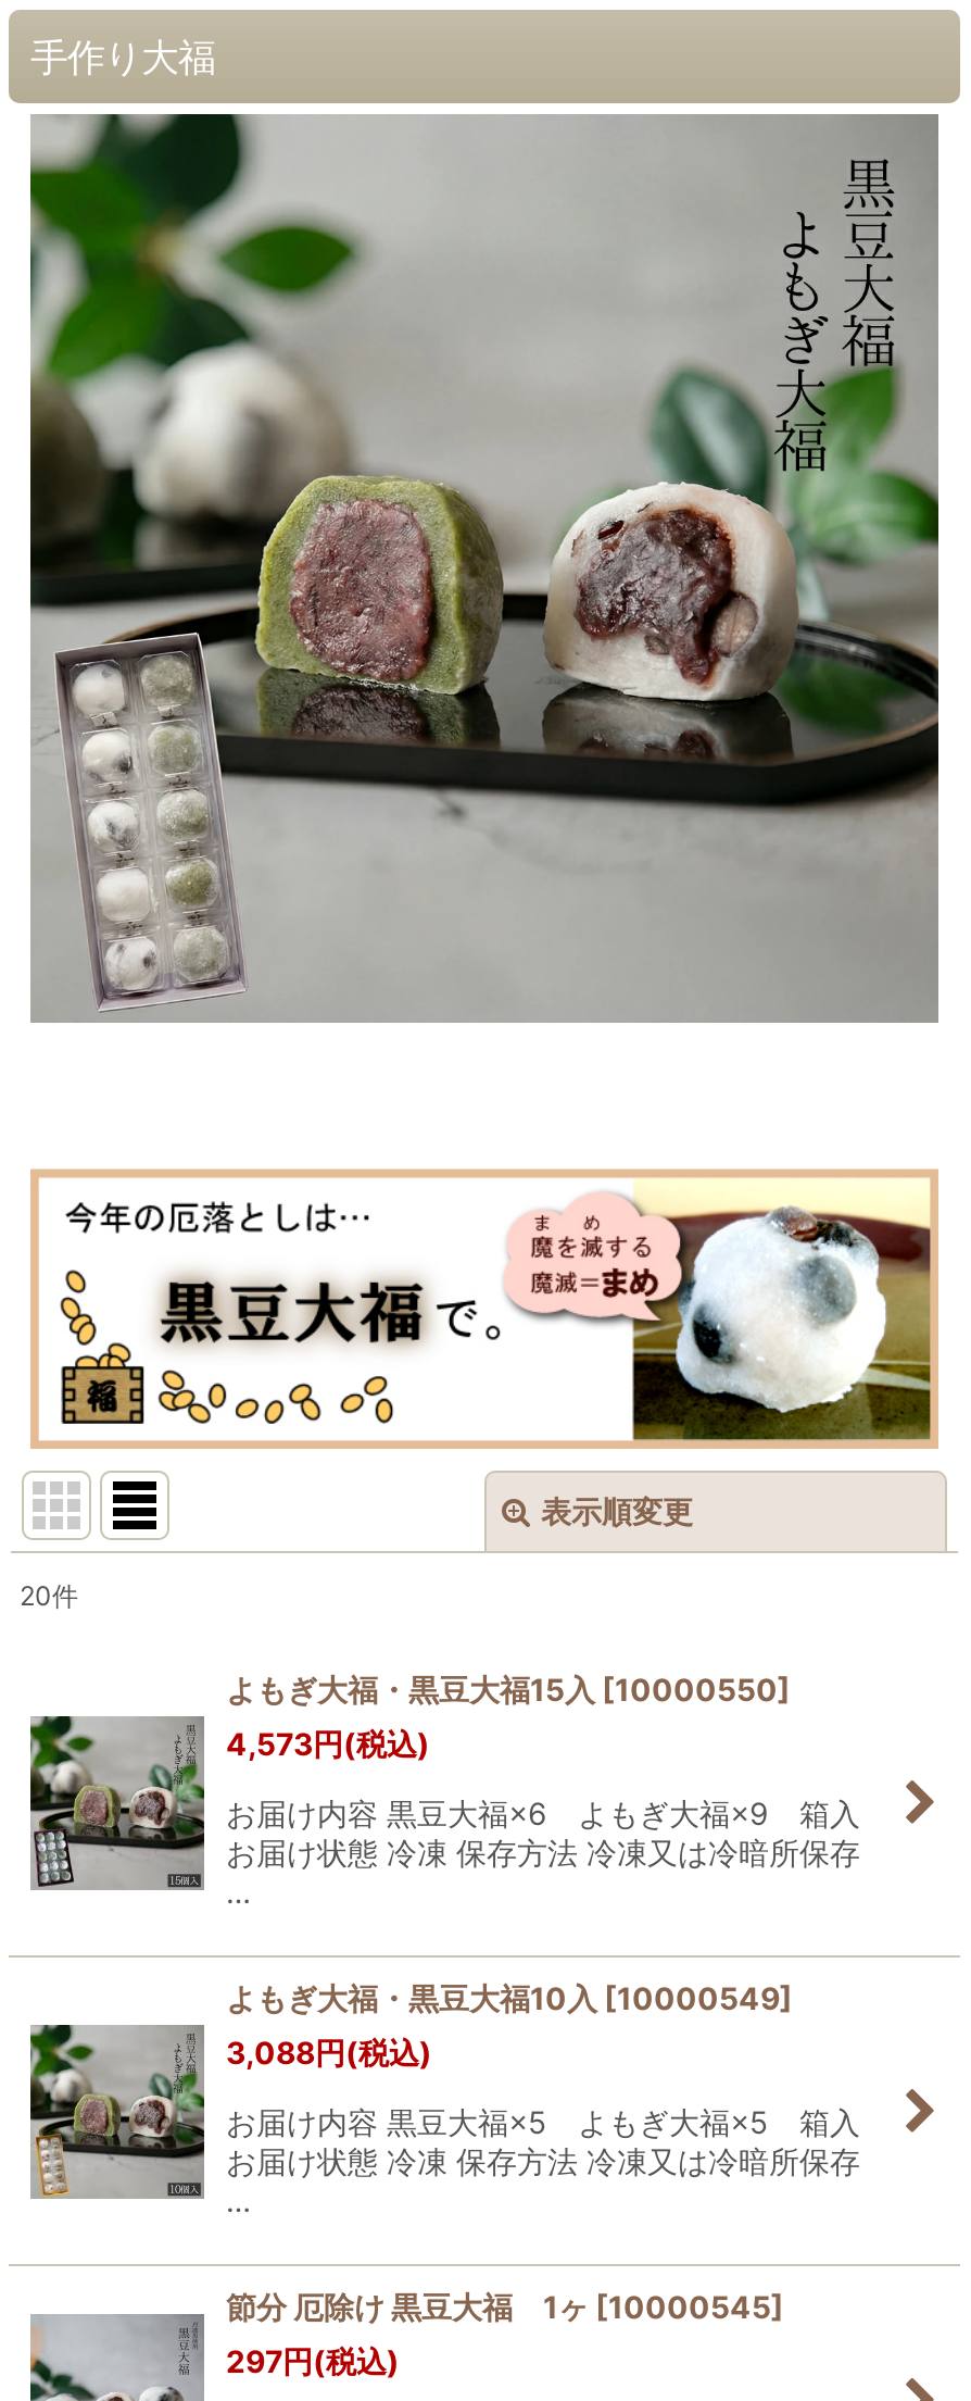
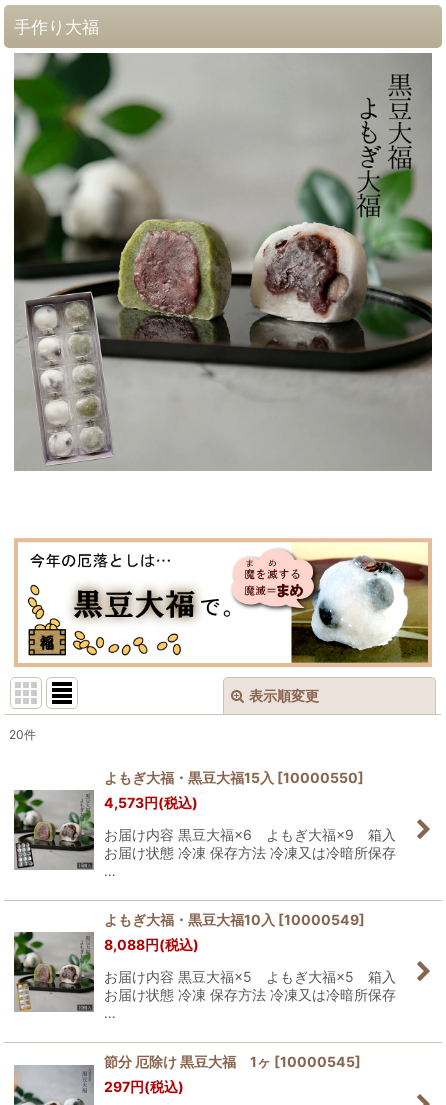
- 3,088円(税込)
+ 8,088円(税込)
